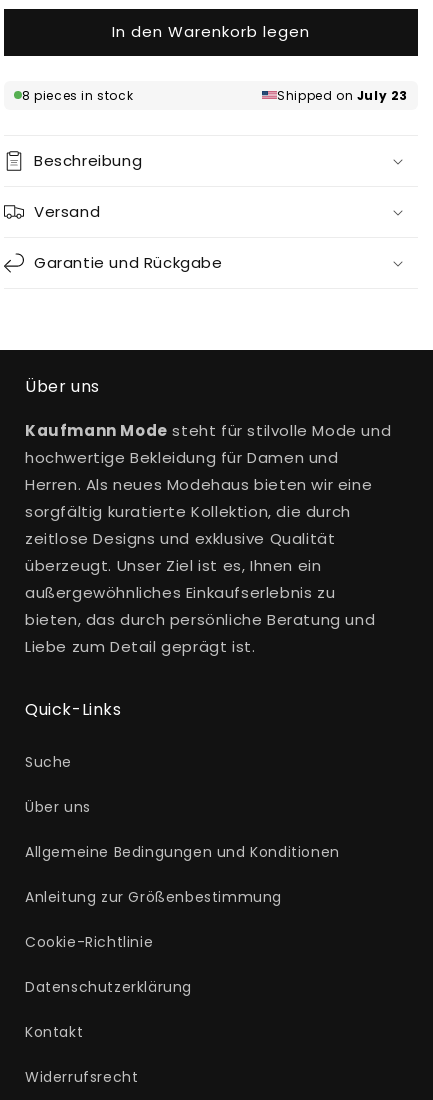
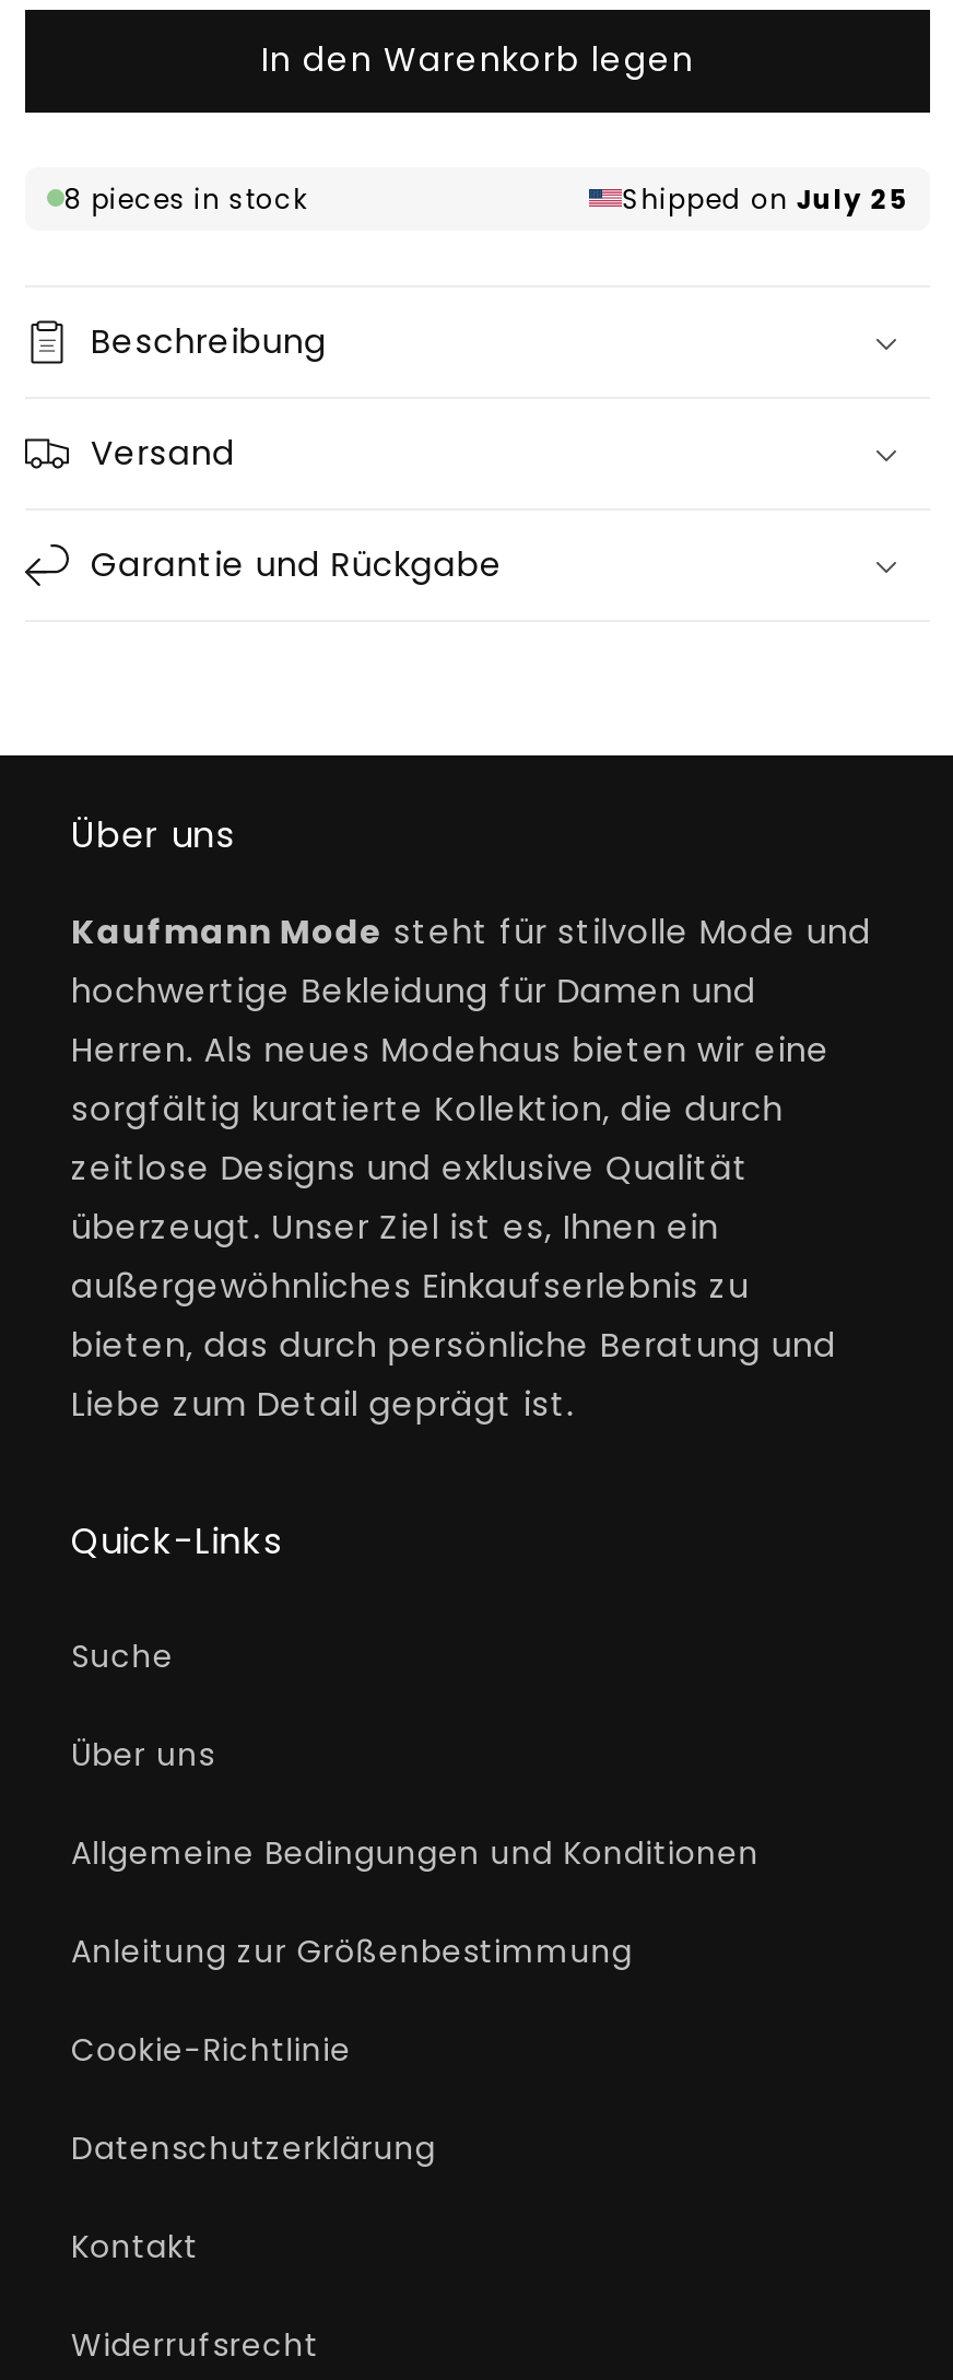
- Shipped on July 23
+ Shipped on July 25
